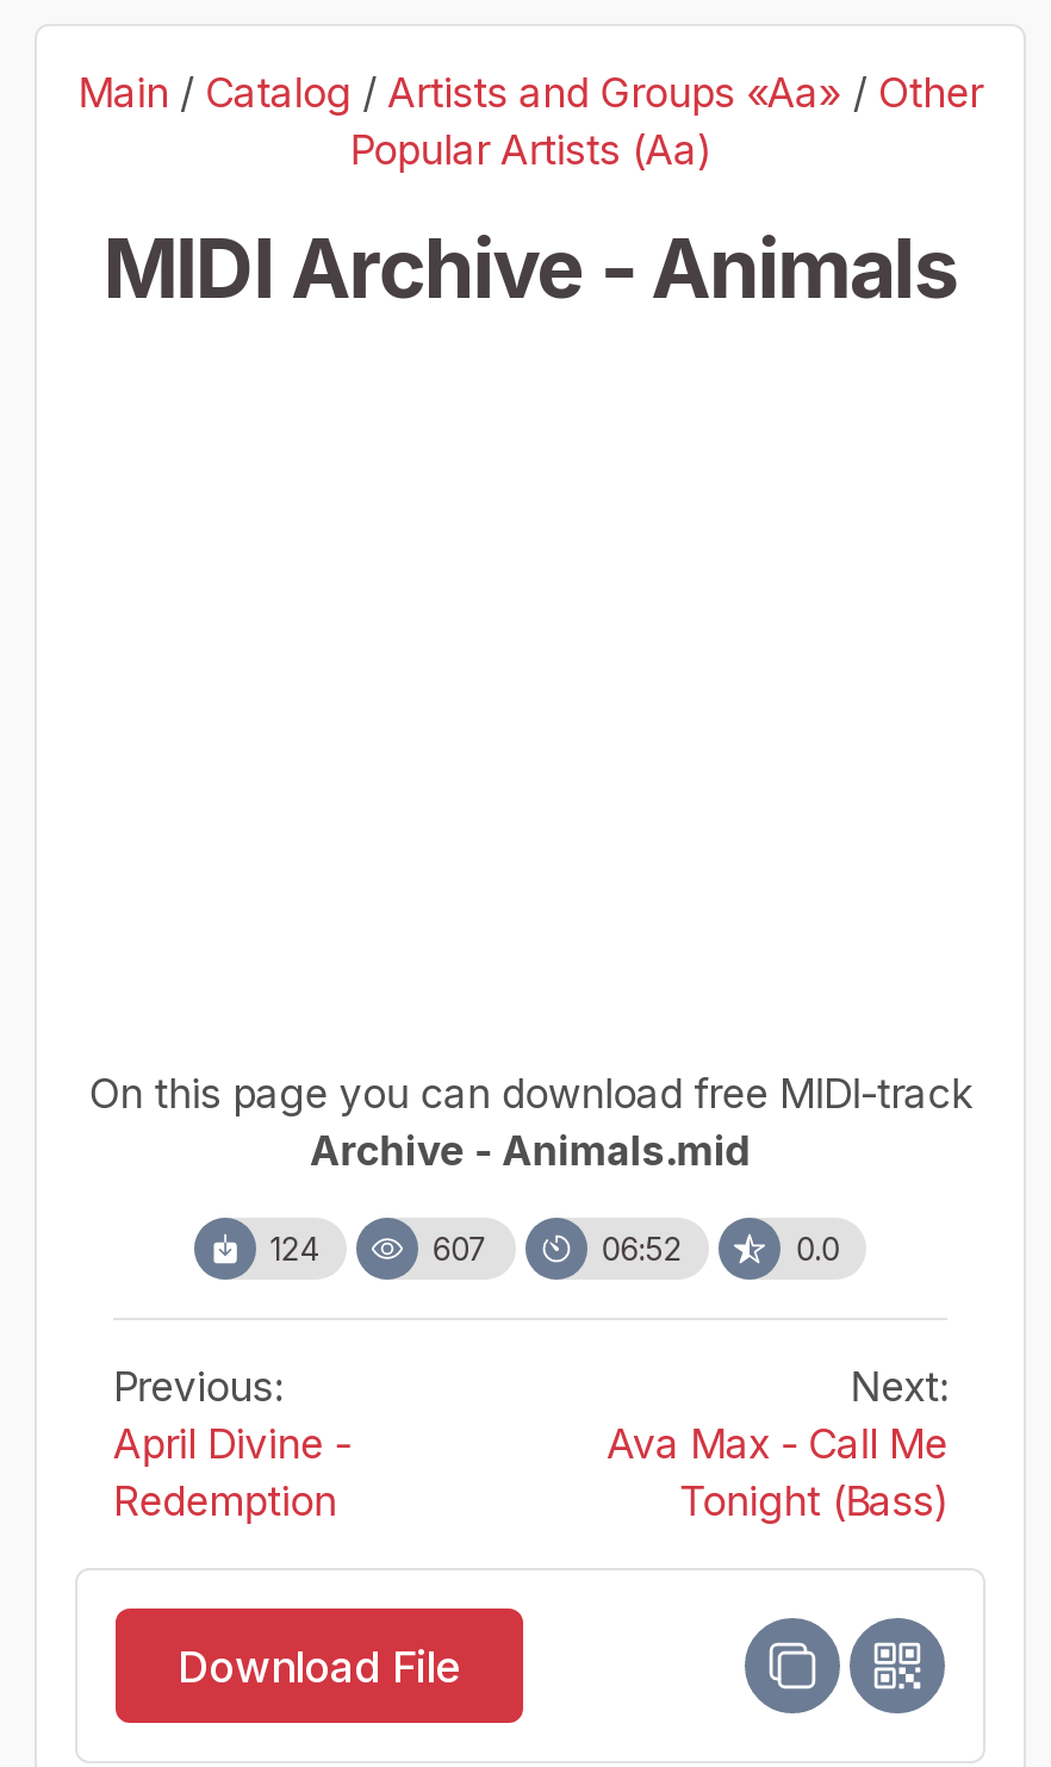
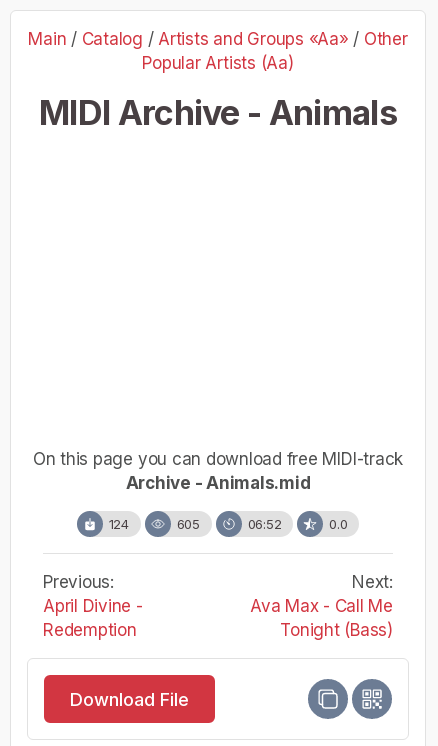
- 607
+ 605
